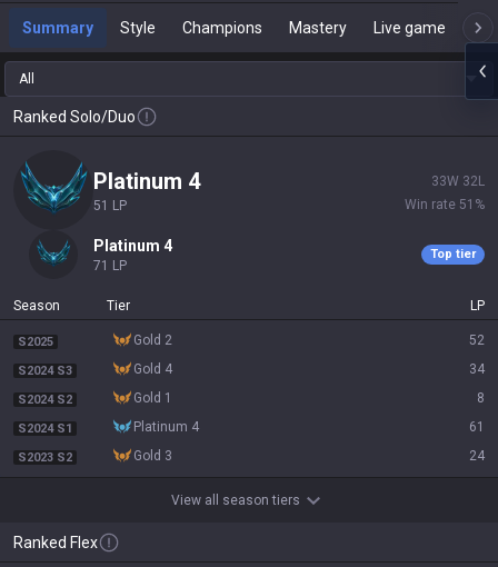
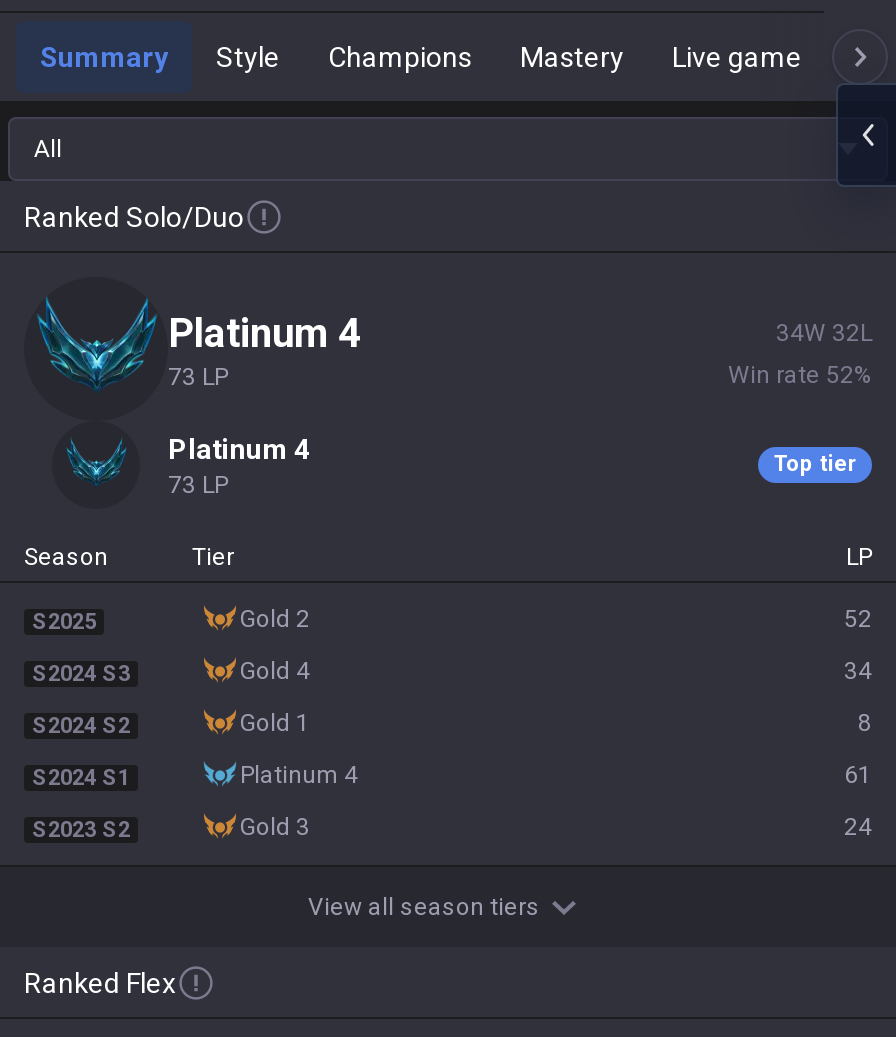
- 33W 32L
+ 34W 32L

- 51 LP
+ 73 LP

- Win rate 51%
+ Win rate 52%

- 71 LP
+ 73 LP
